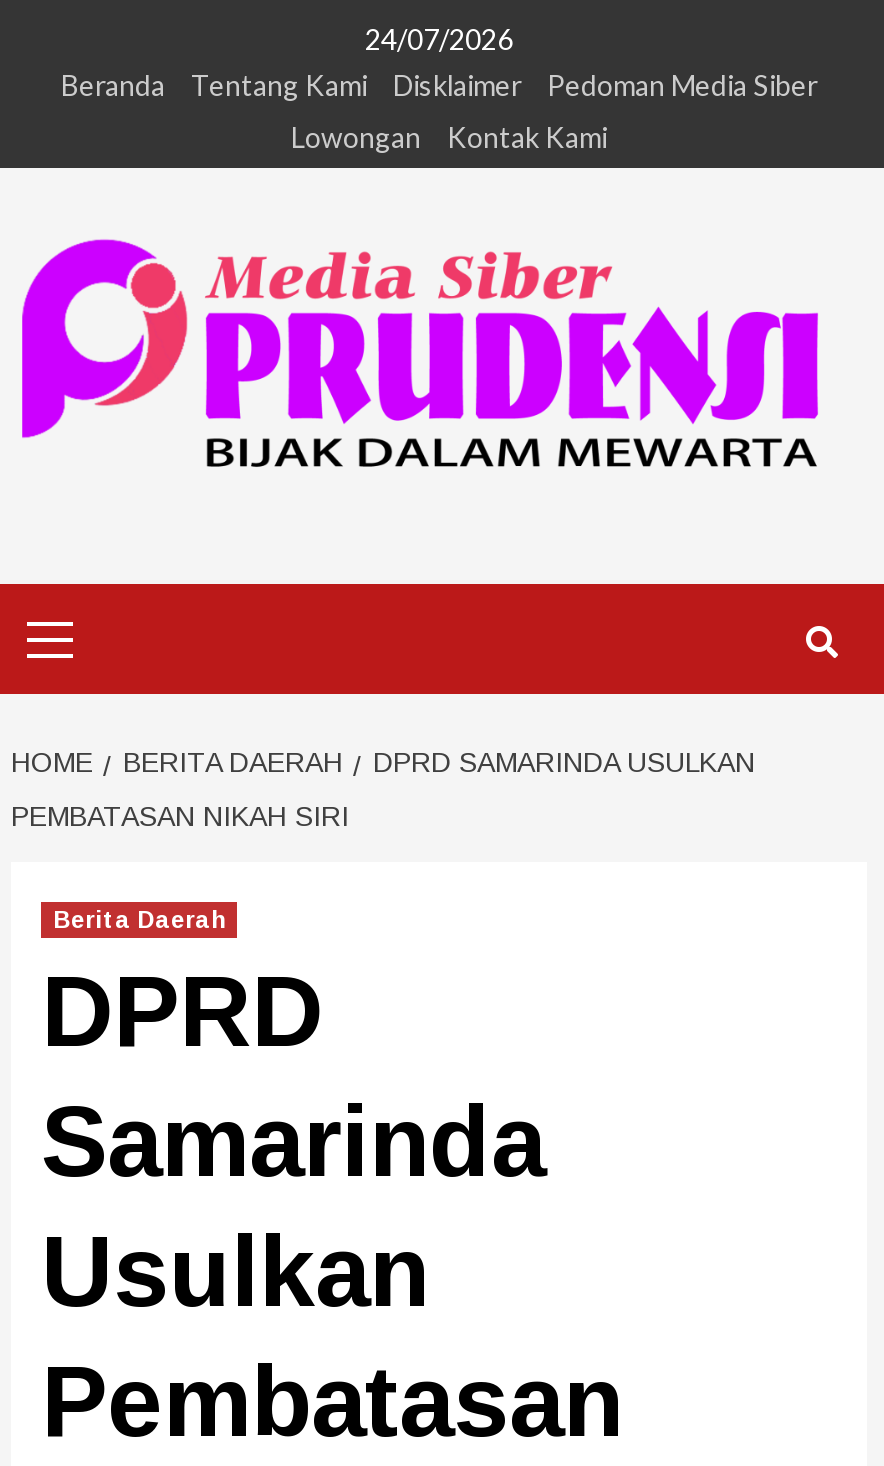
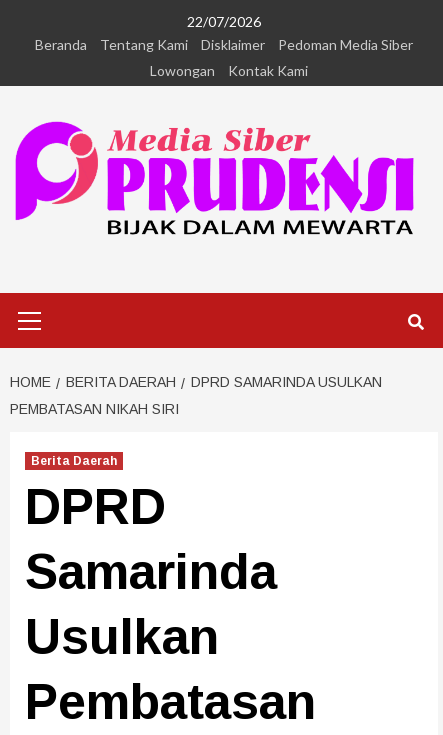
- 24/07/2026
+ 22/07/2026
